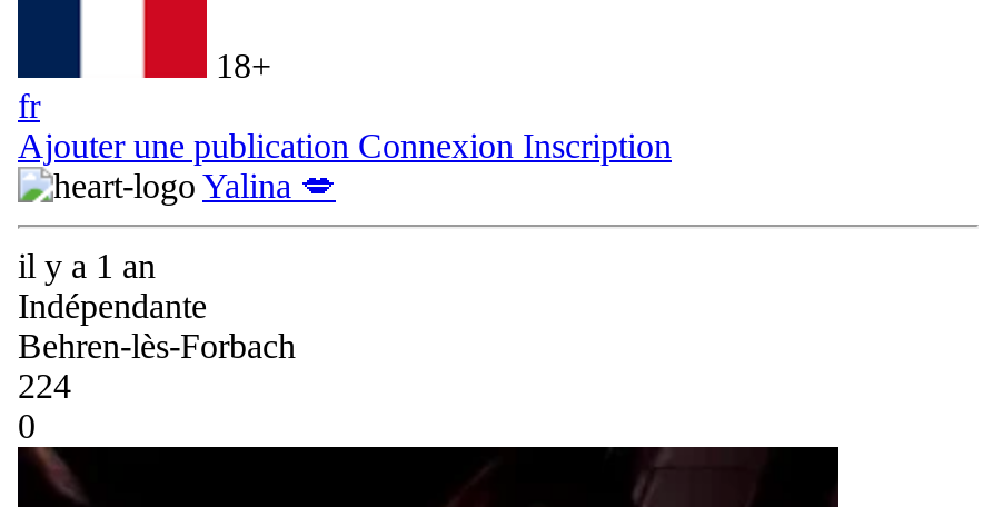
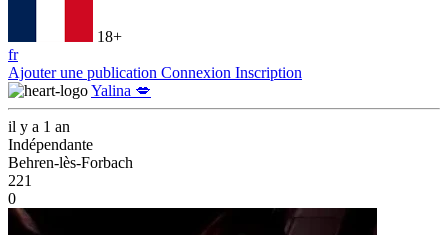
- 224
+ 221
